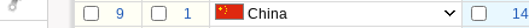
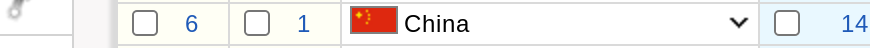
- 9
+ 6
